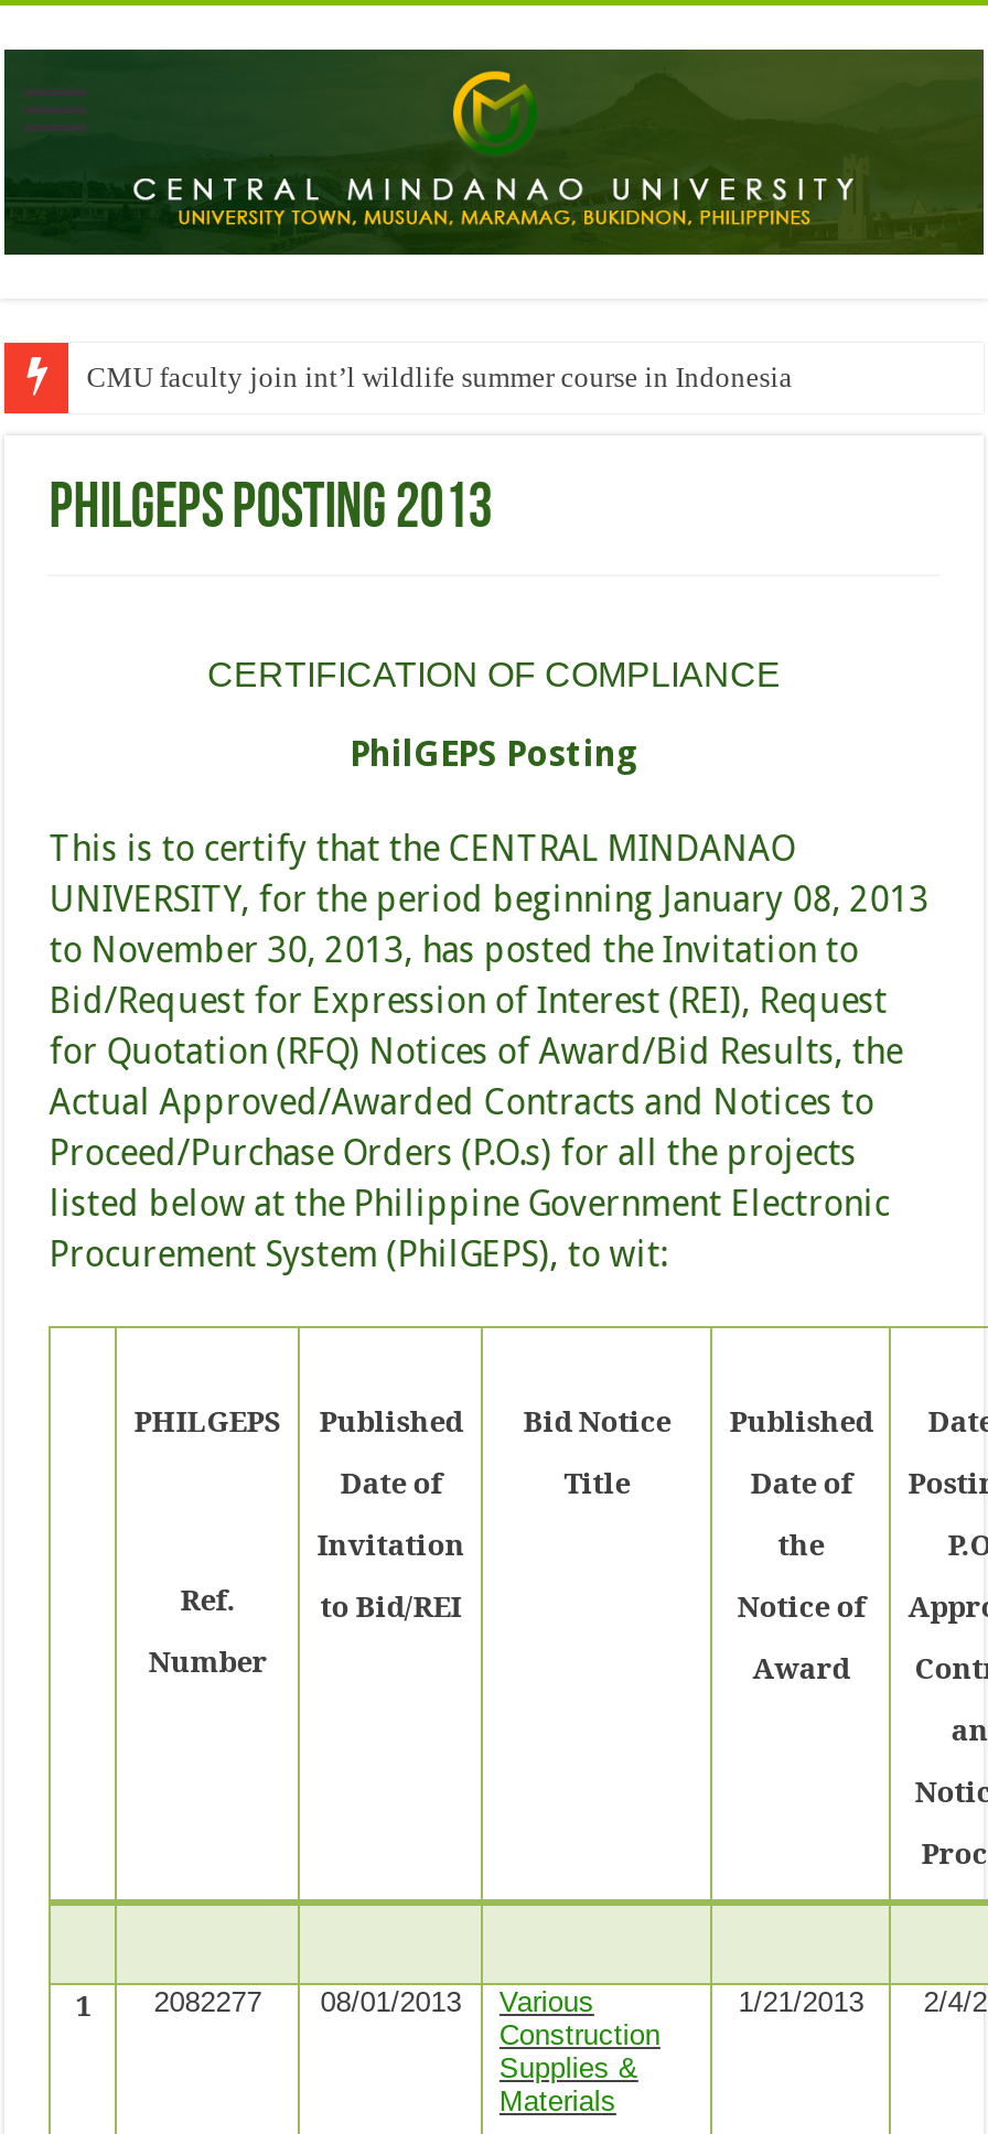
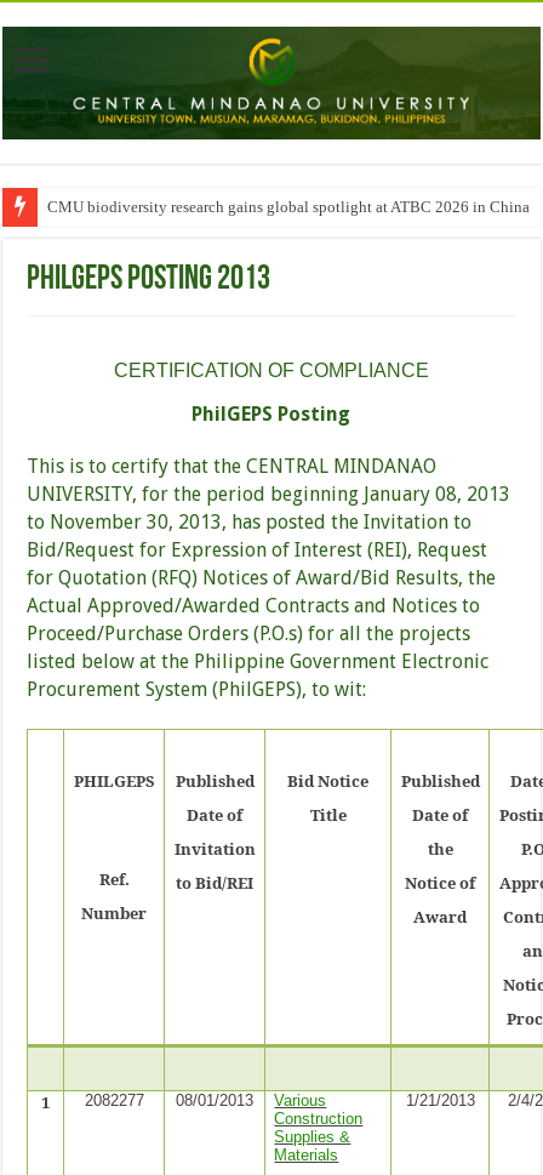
- CMU faculty join int’l wildlife summer course in Indonesia
+ CMU biodiversity research gains global spotlight at ATBC 2026 in China
